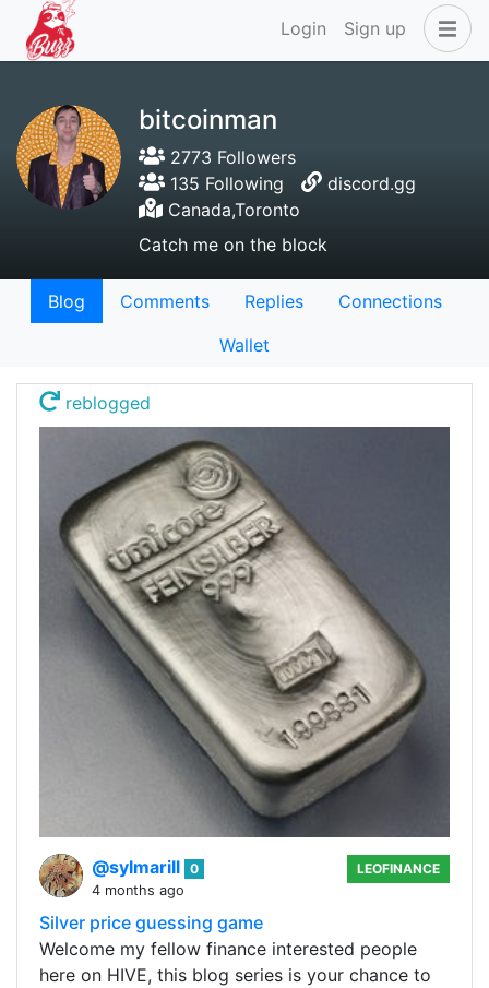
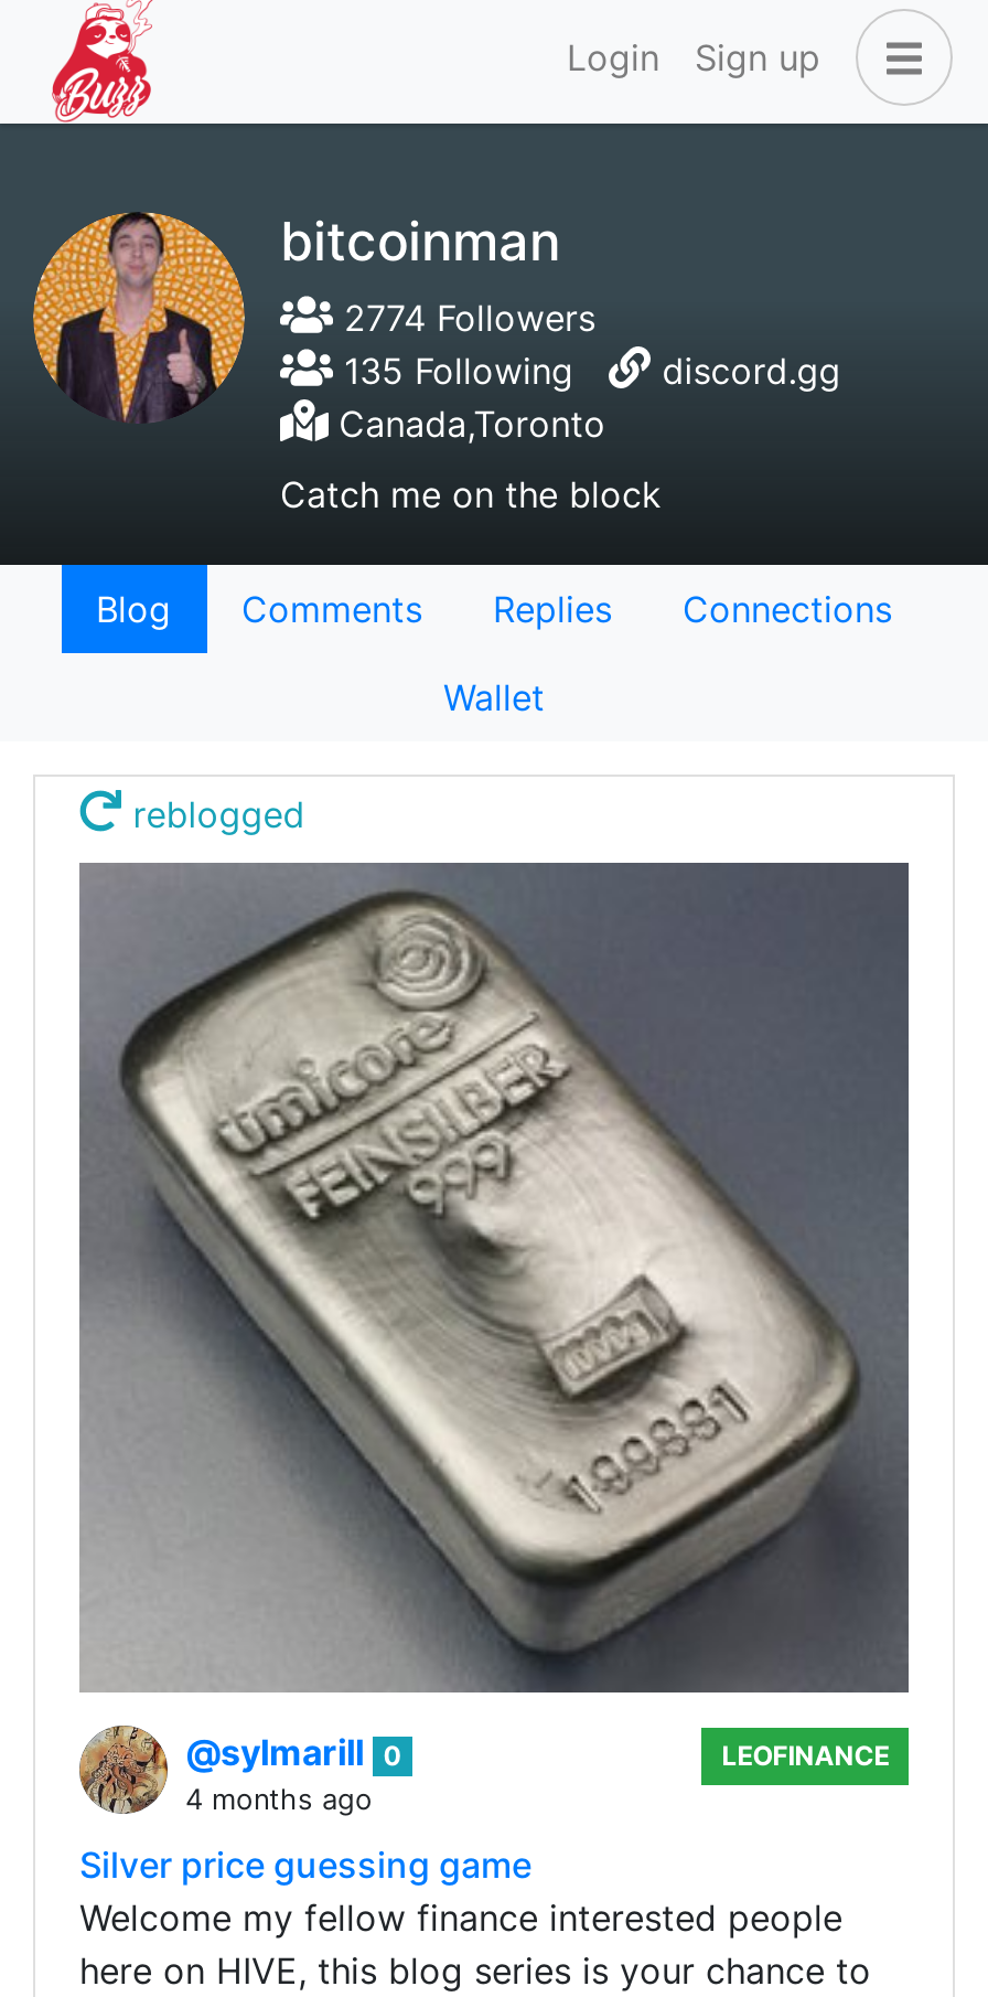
- 2773 Followers
+ 2774 Followers
